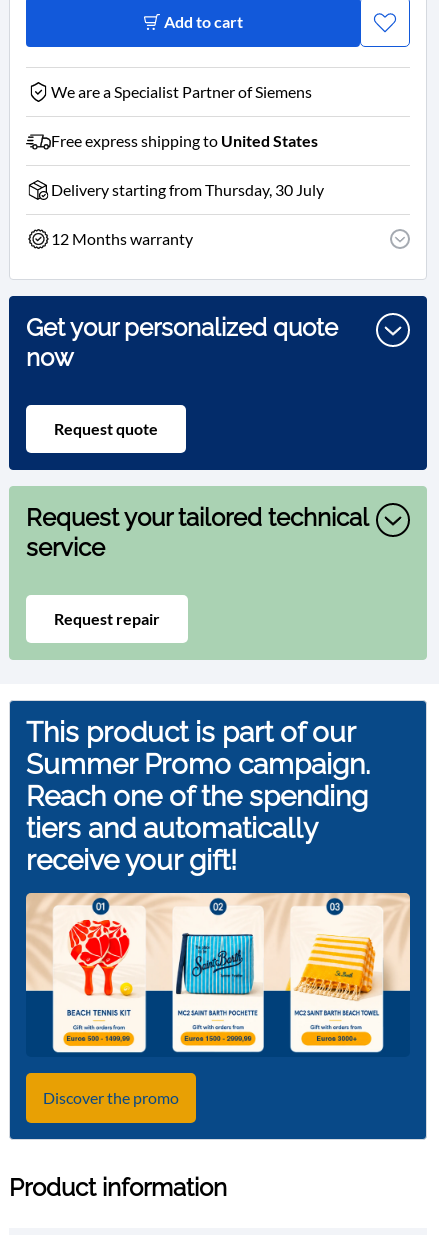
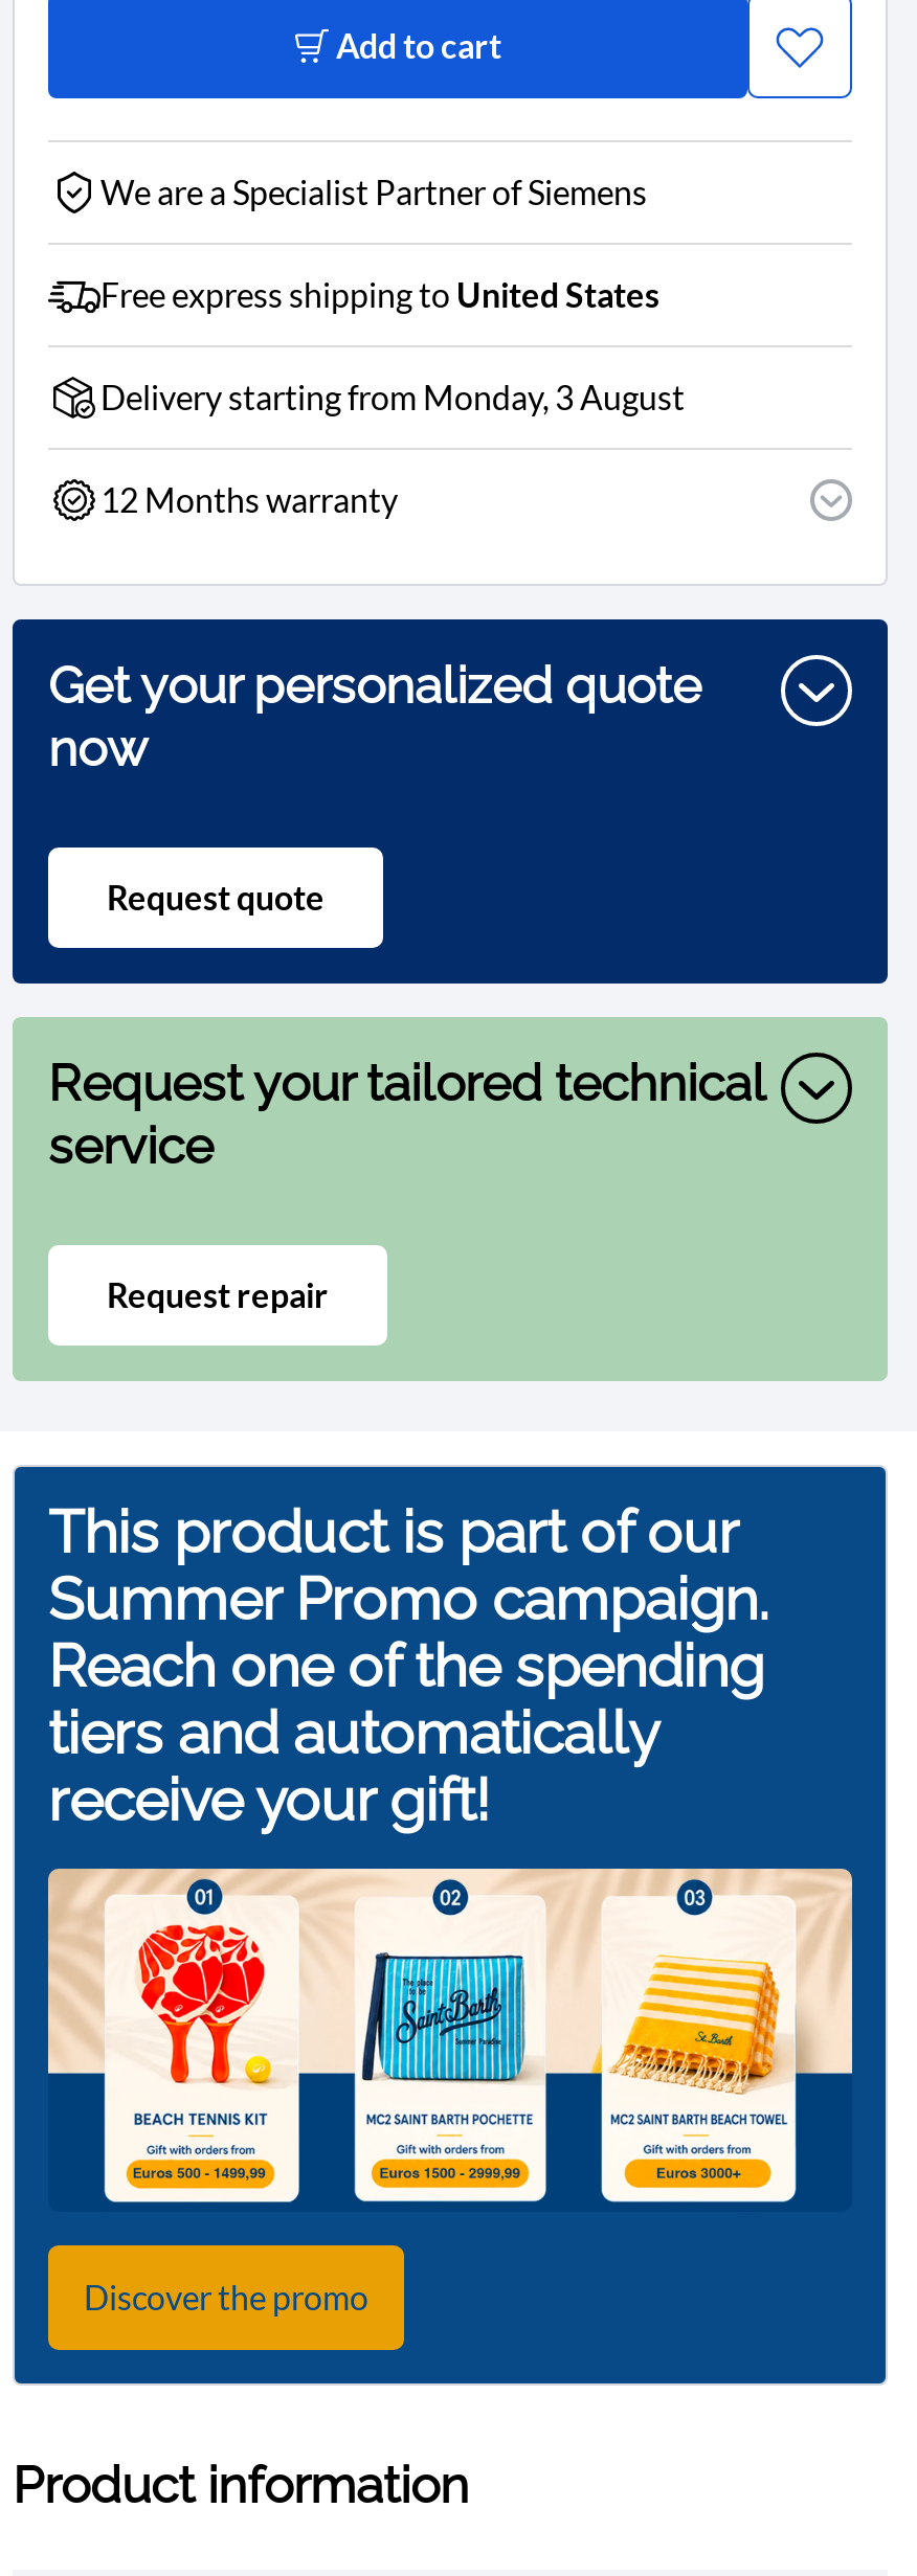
- Delivery starting from Thursday, 30 July
+ Delivery starting from Monday, 3 August
